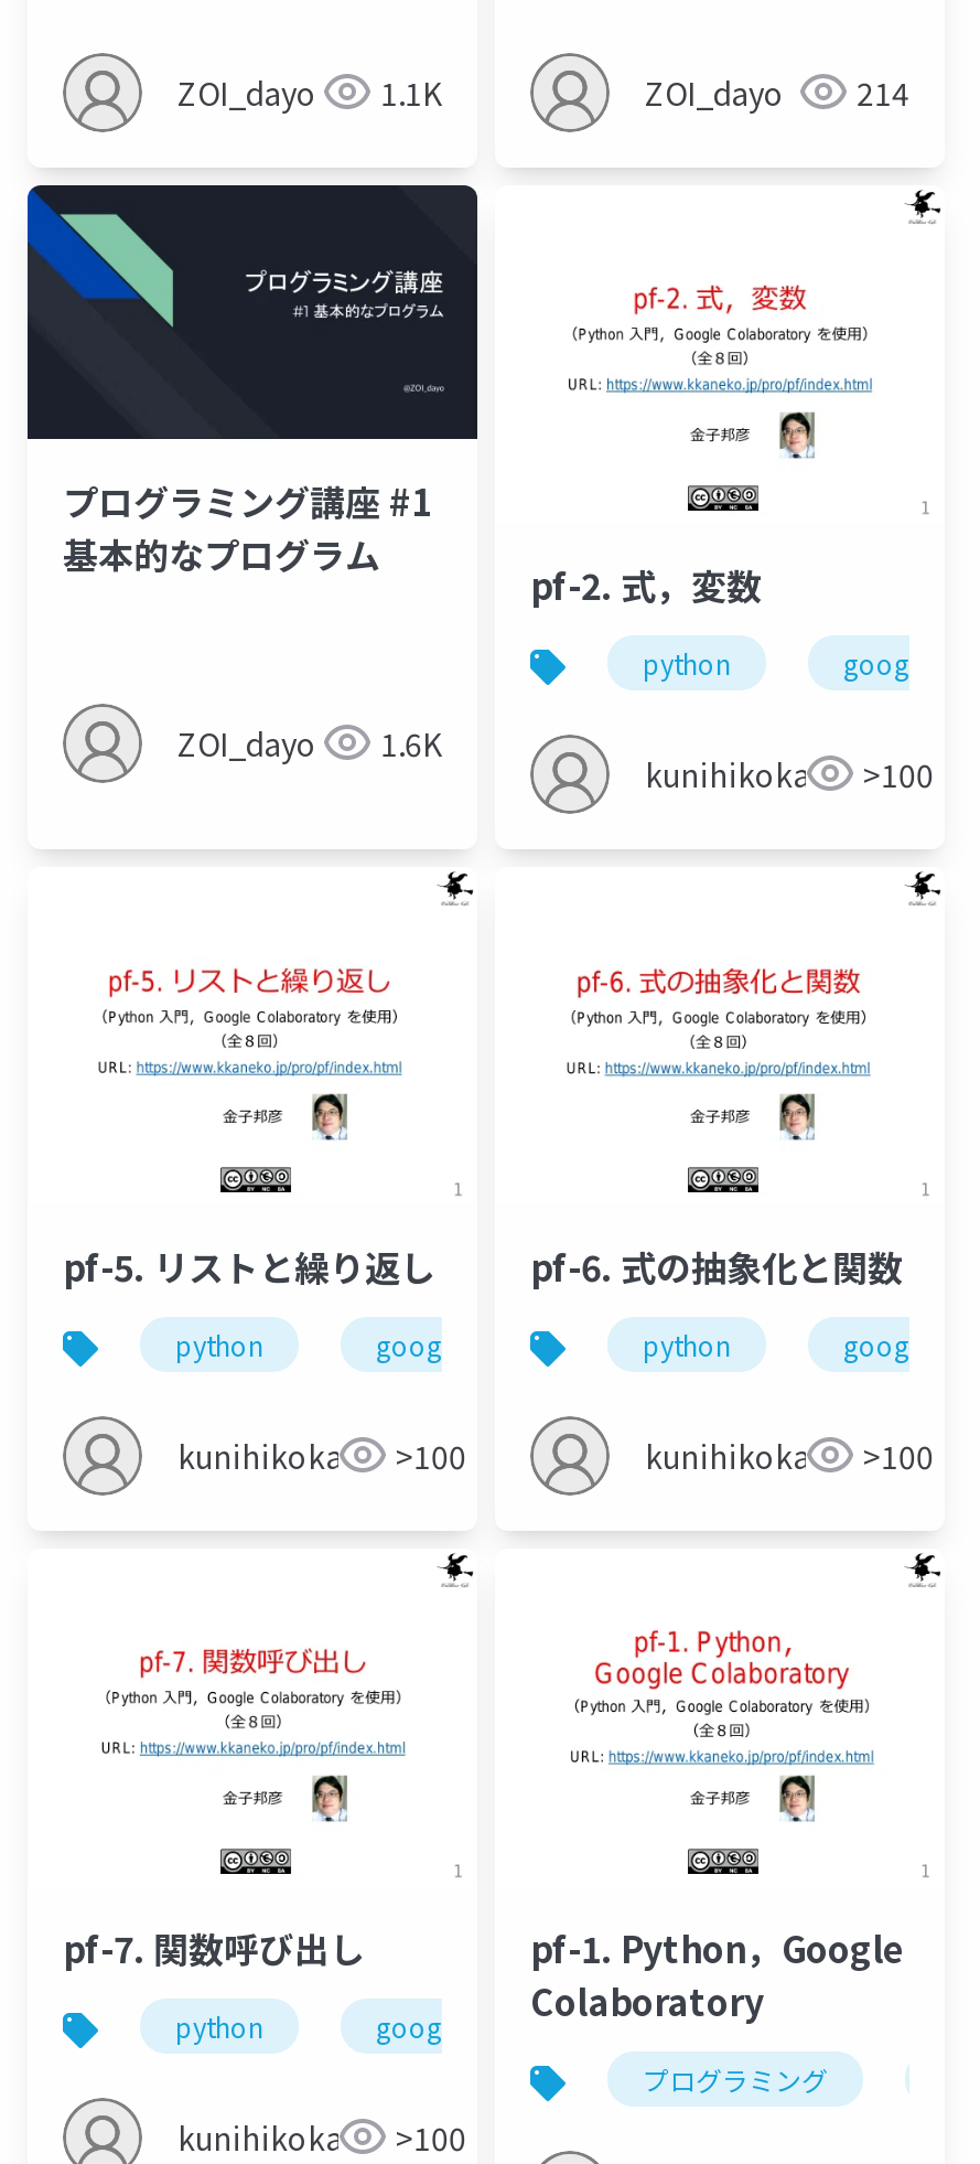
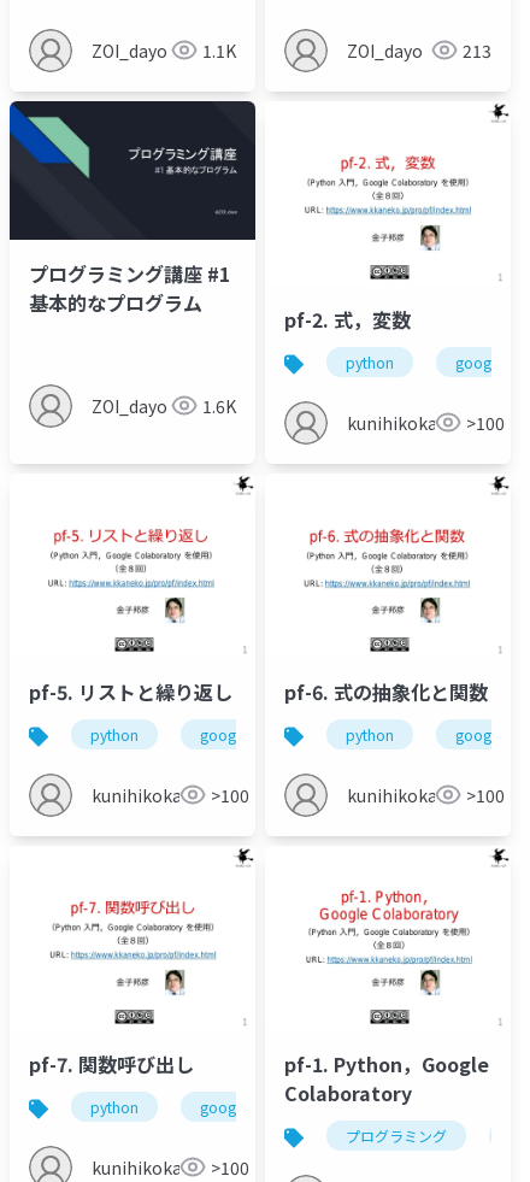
- ZOI_dayo 214
+ ZOI_dayo 213
